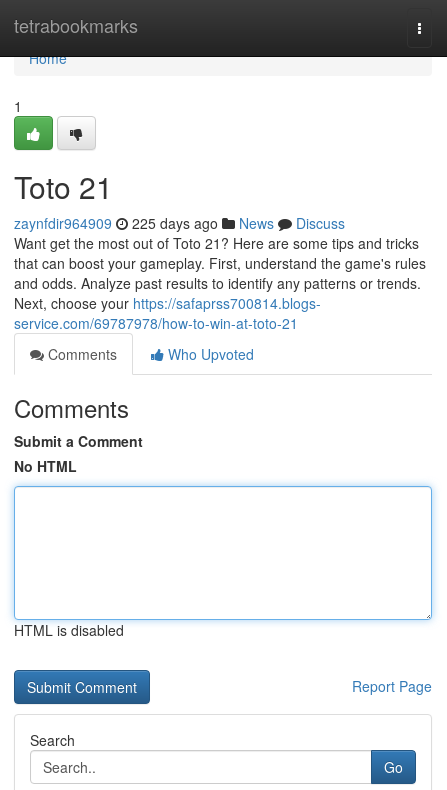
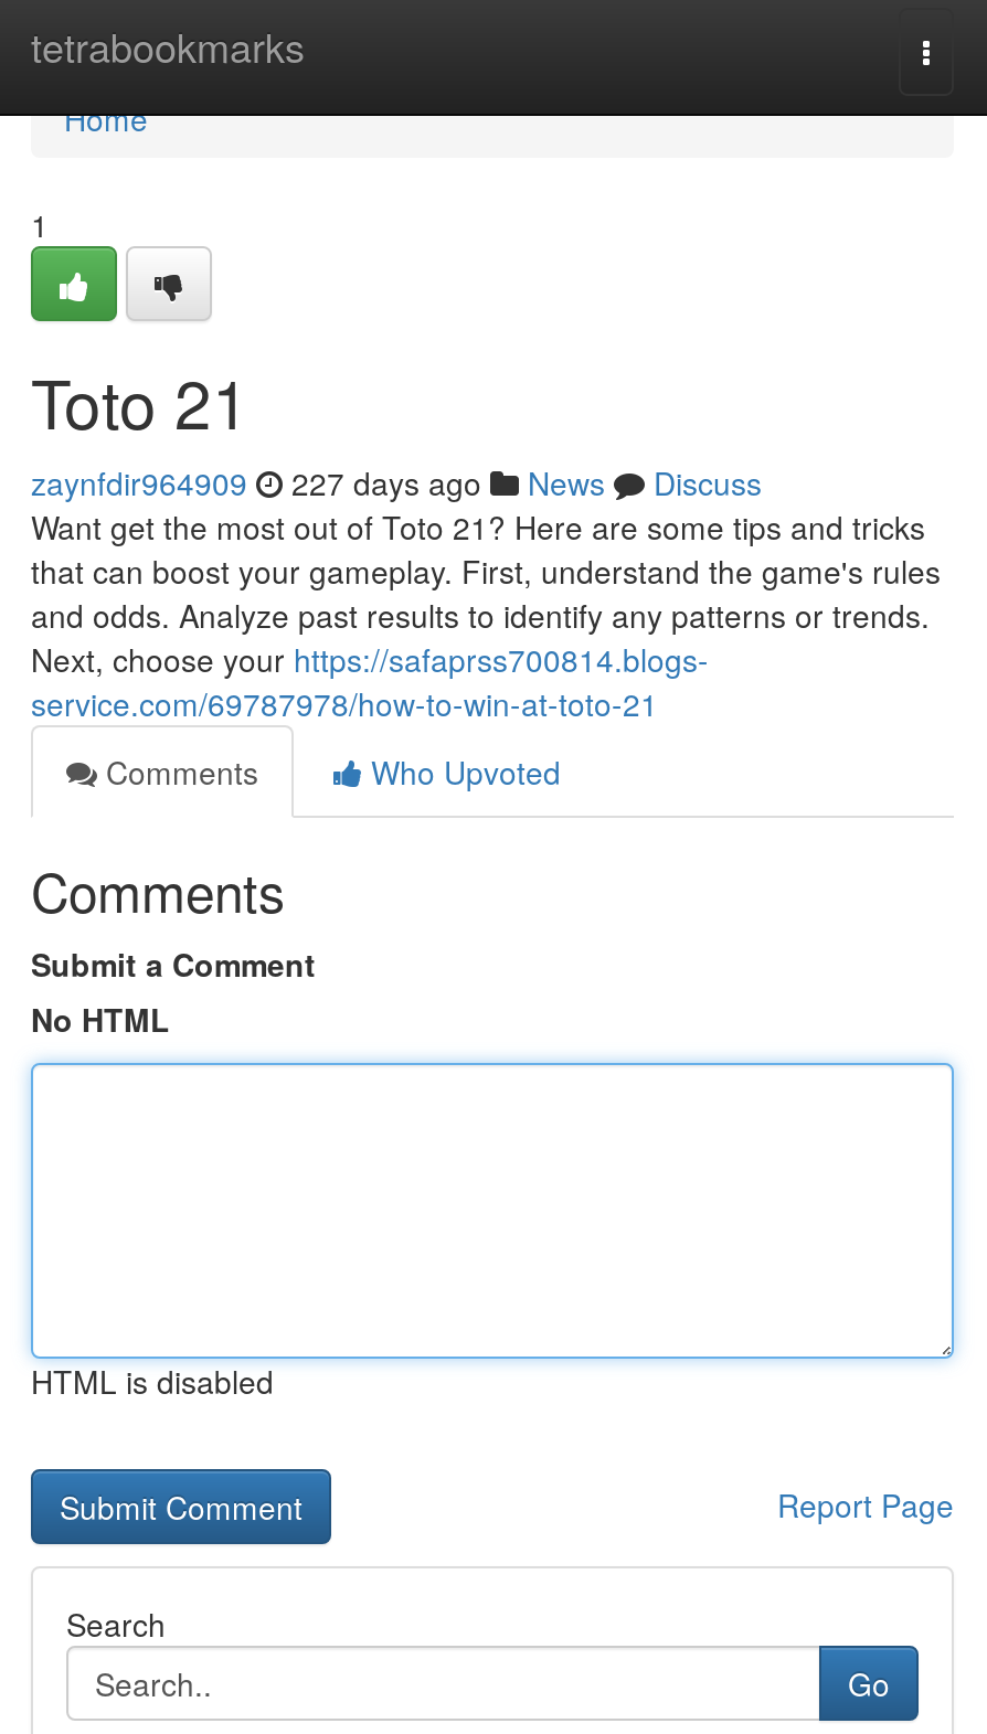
- zaynfdir964909 225 days ago News Discuss
+ zaynfdir964909 227 days ago News Discuss
